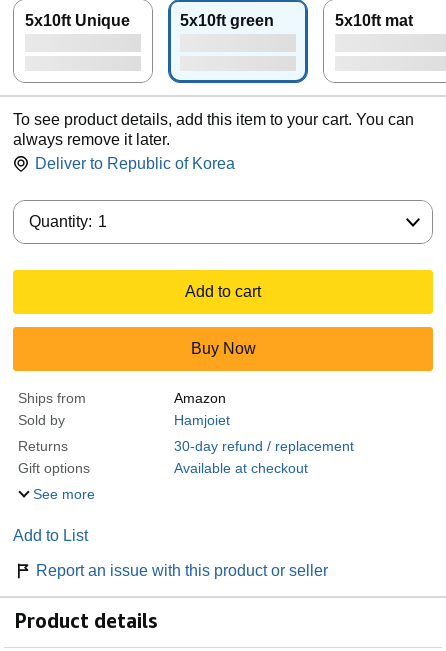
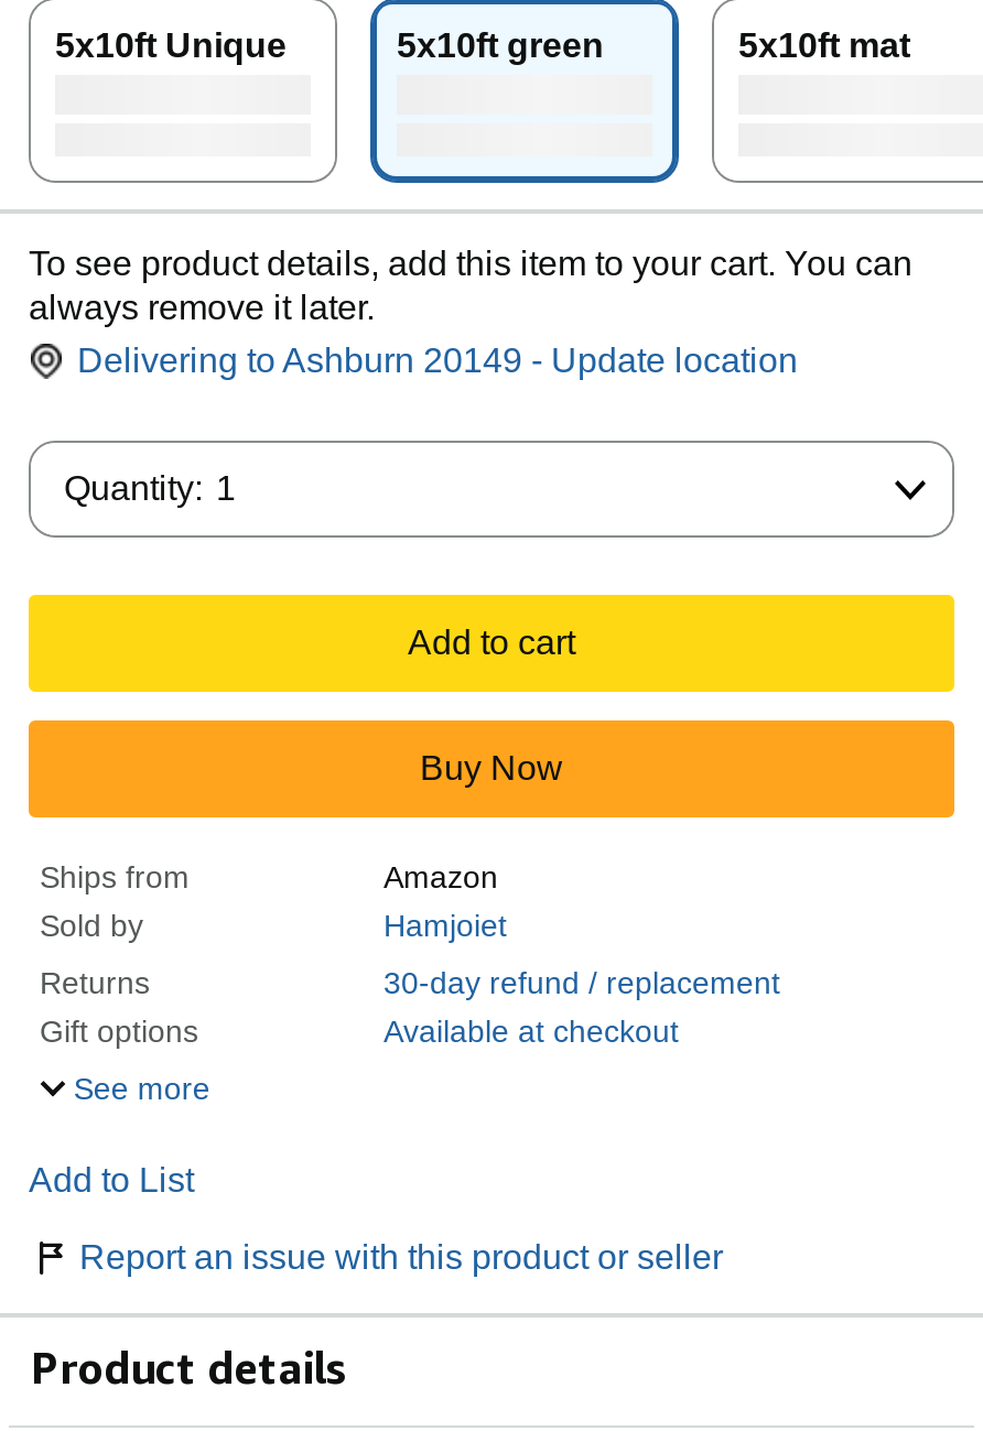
- Deliver to Republic of Korea
+ Delivering to Ashburn 20149 - Update location
